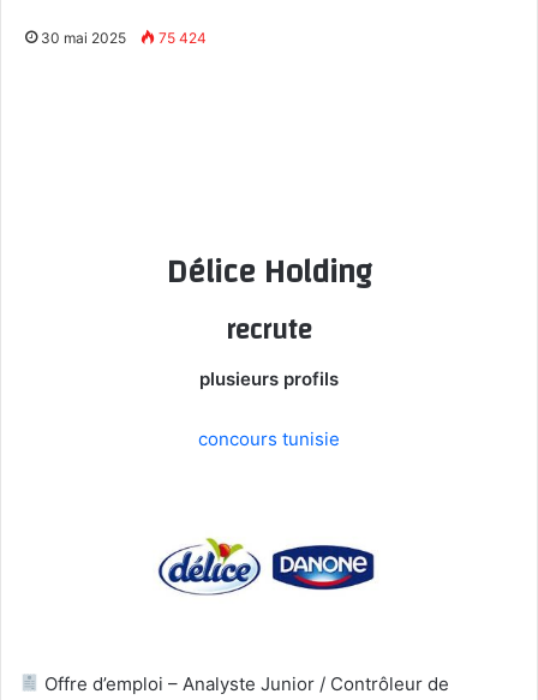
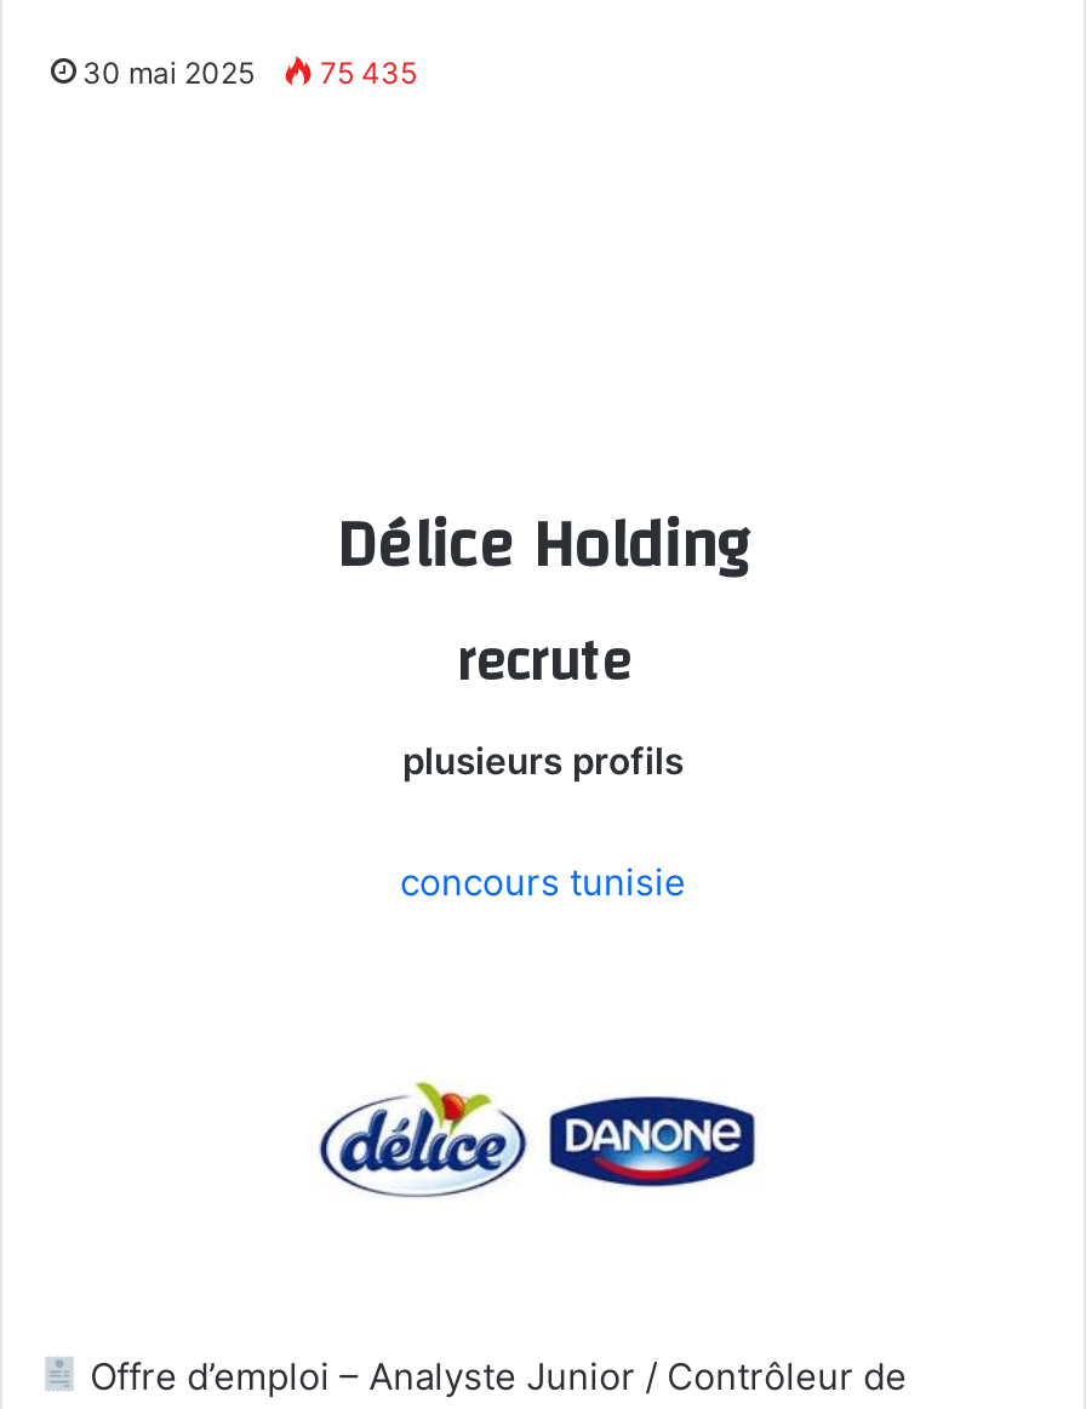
- 30 mai 2025 75 424
+ 30 mai 2025 75 435
